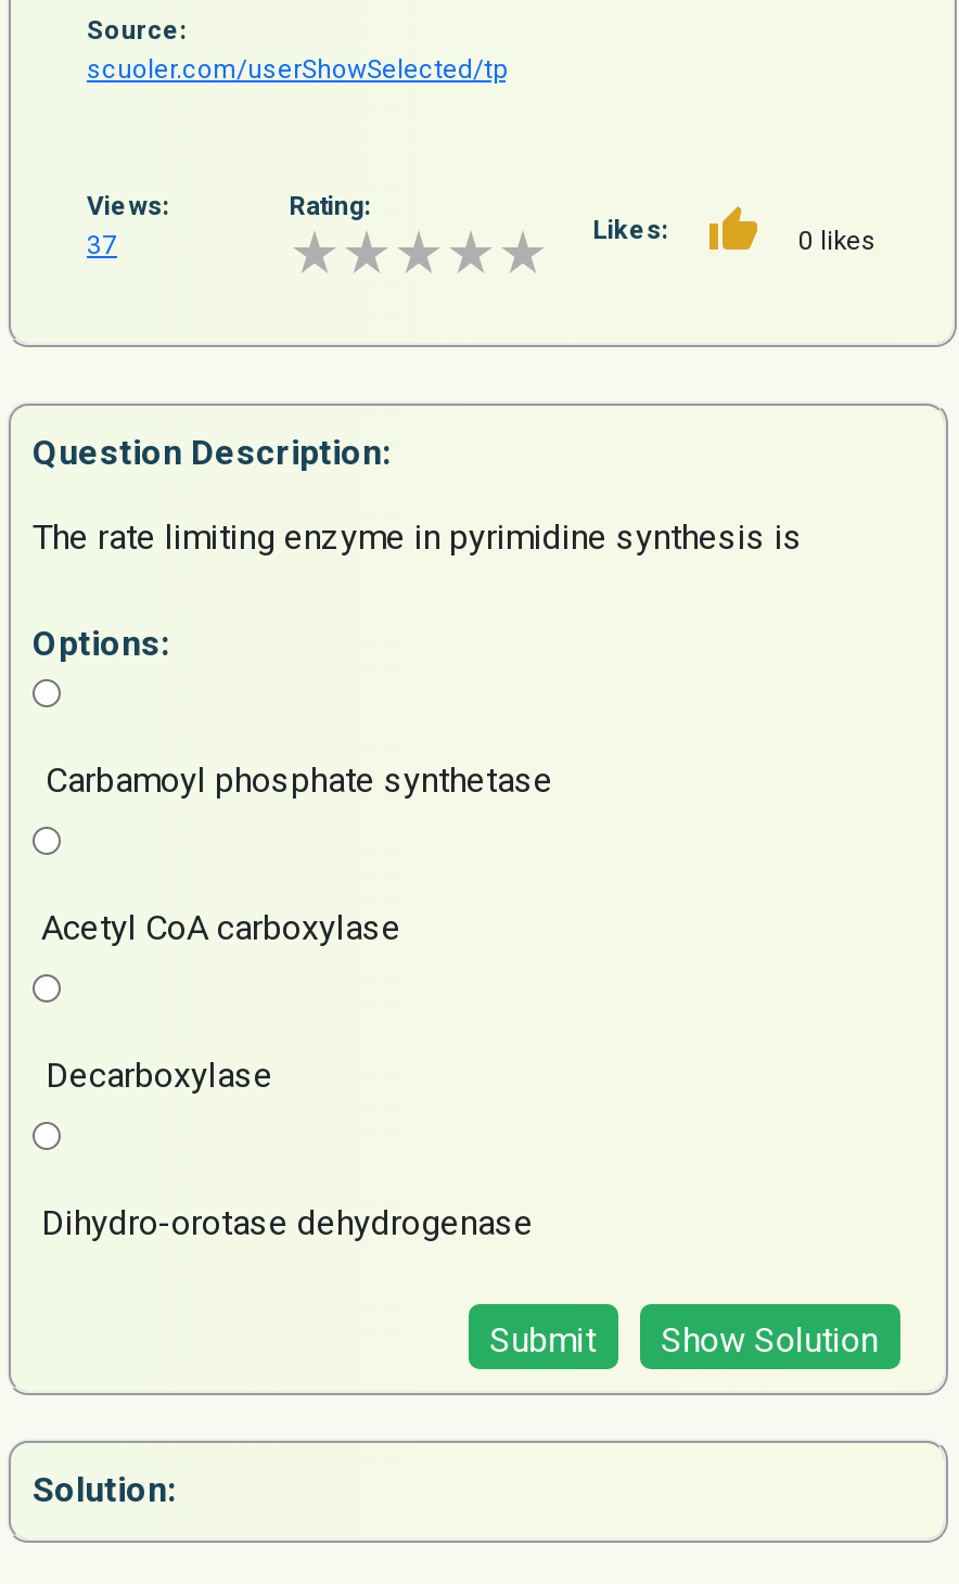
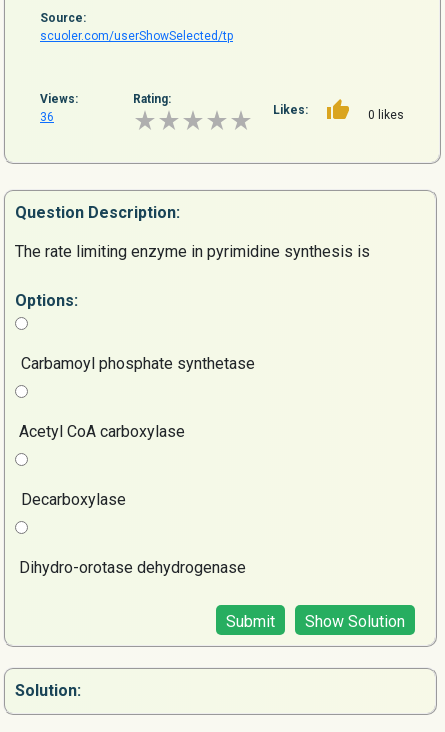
- 37
+ 36
